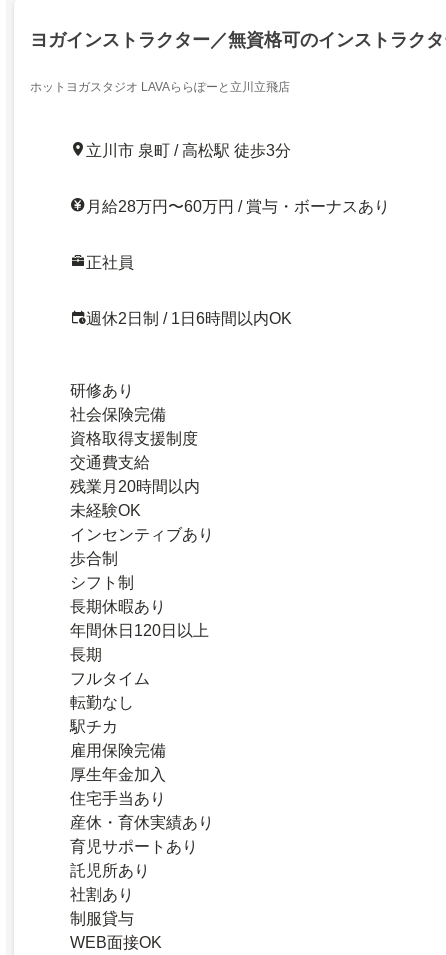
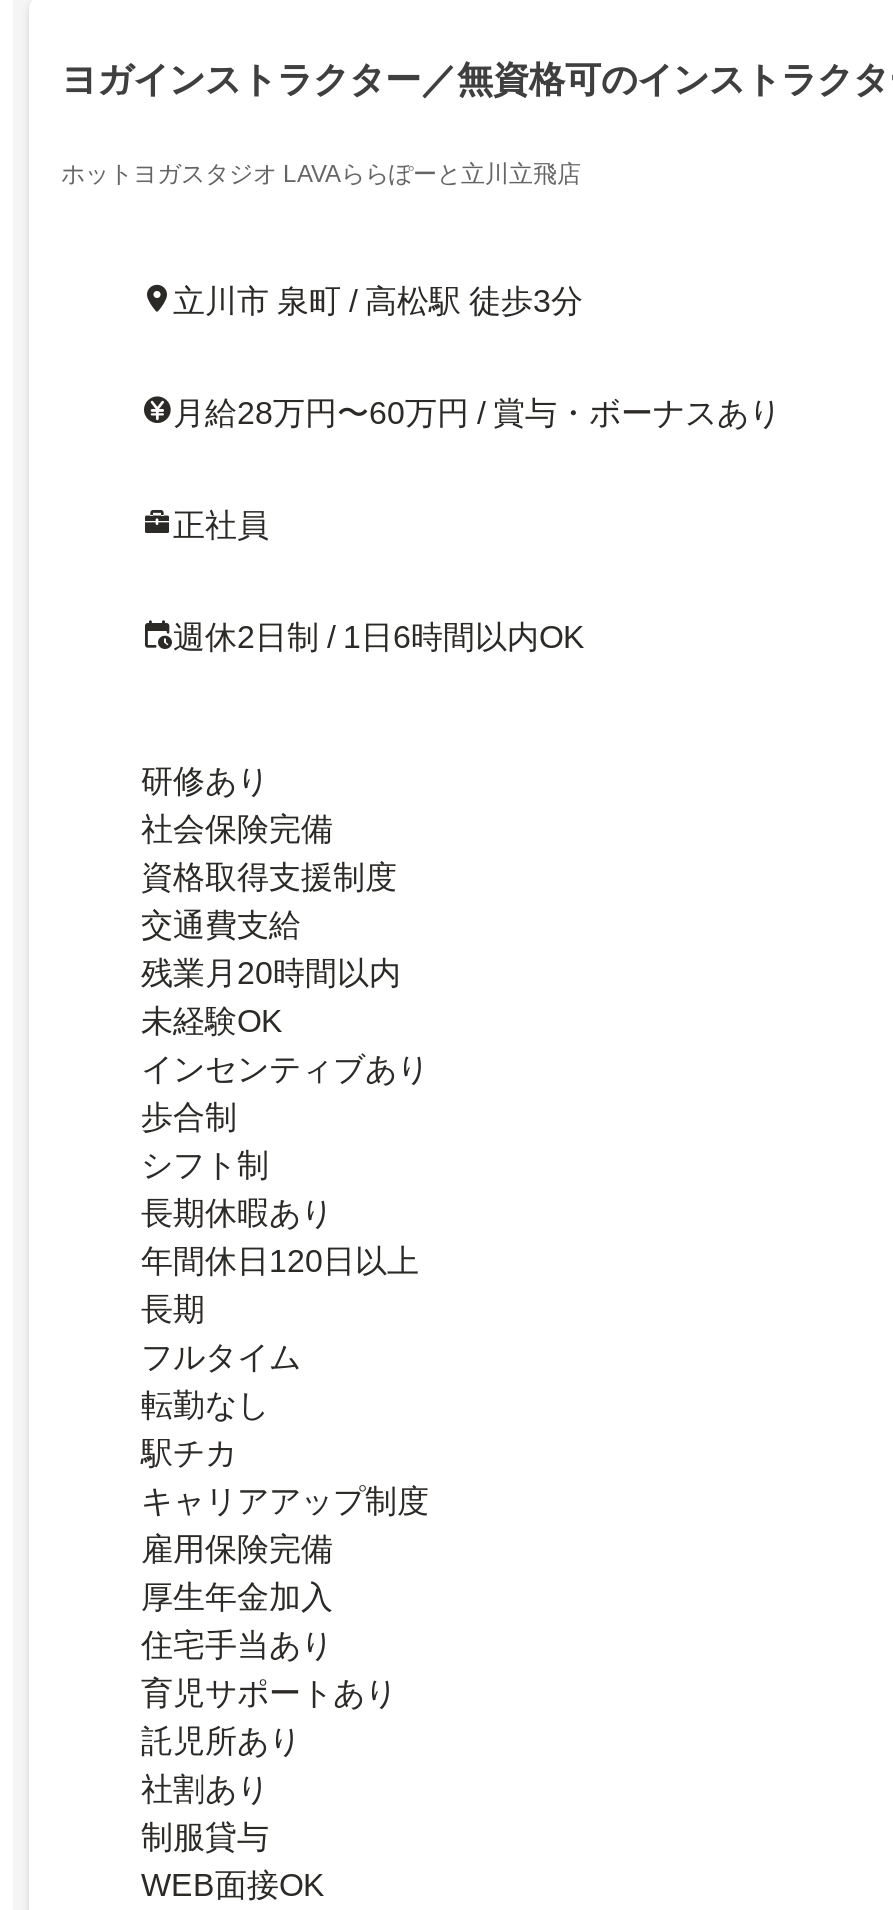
+ キャリアアップ制度

moved down: 雇用保険完備 | 厚生年金加入 | 住宅手当あり

- 産休・育休実績あり
